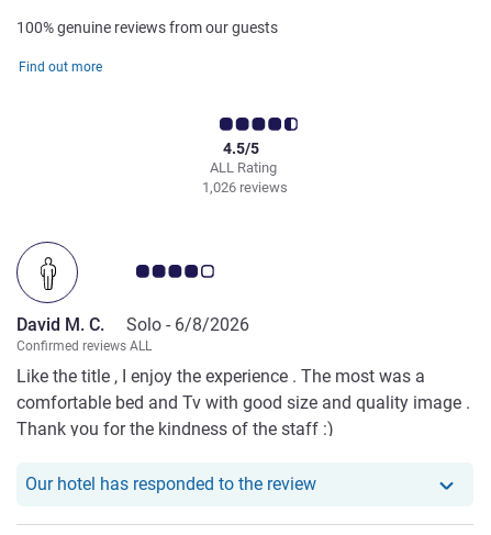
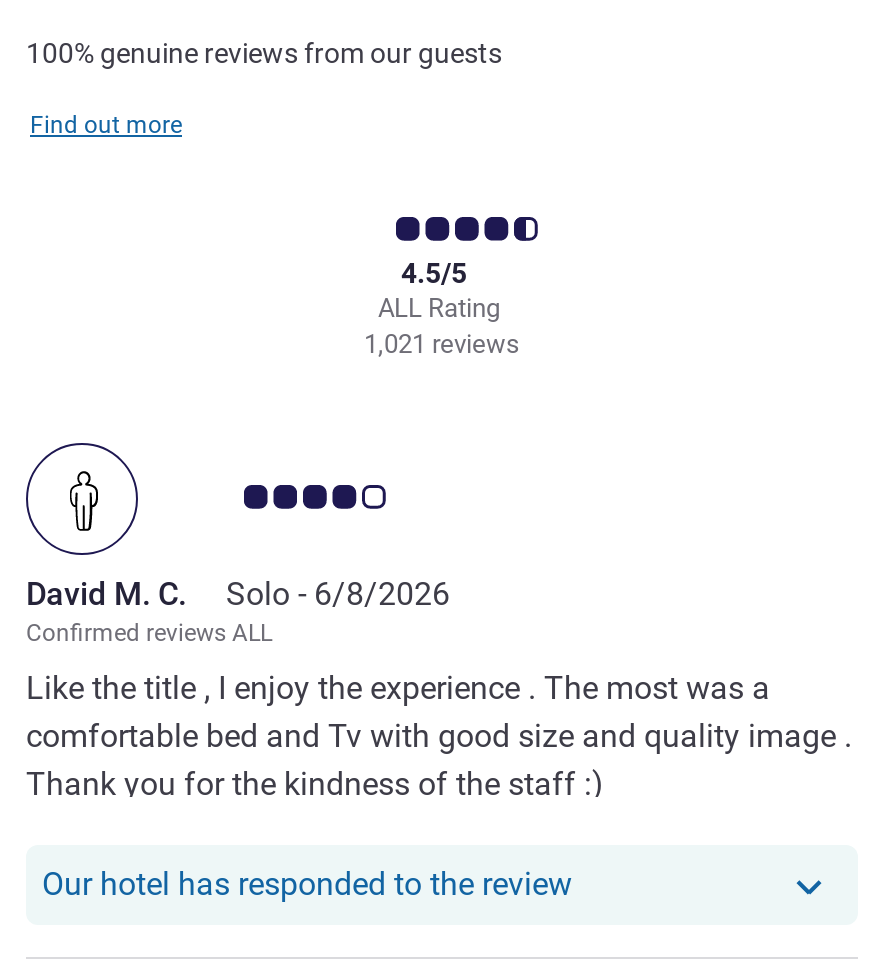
- 1,026 reviews
+ 1,021 reviews
